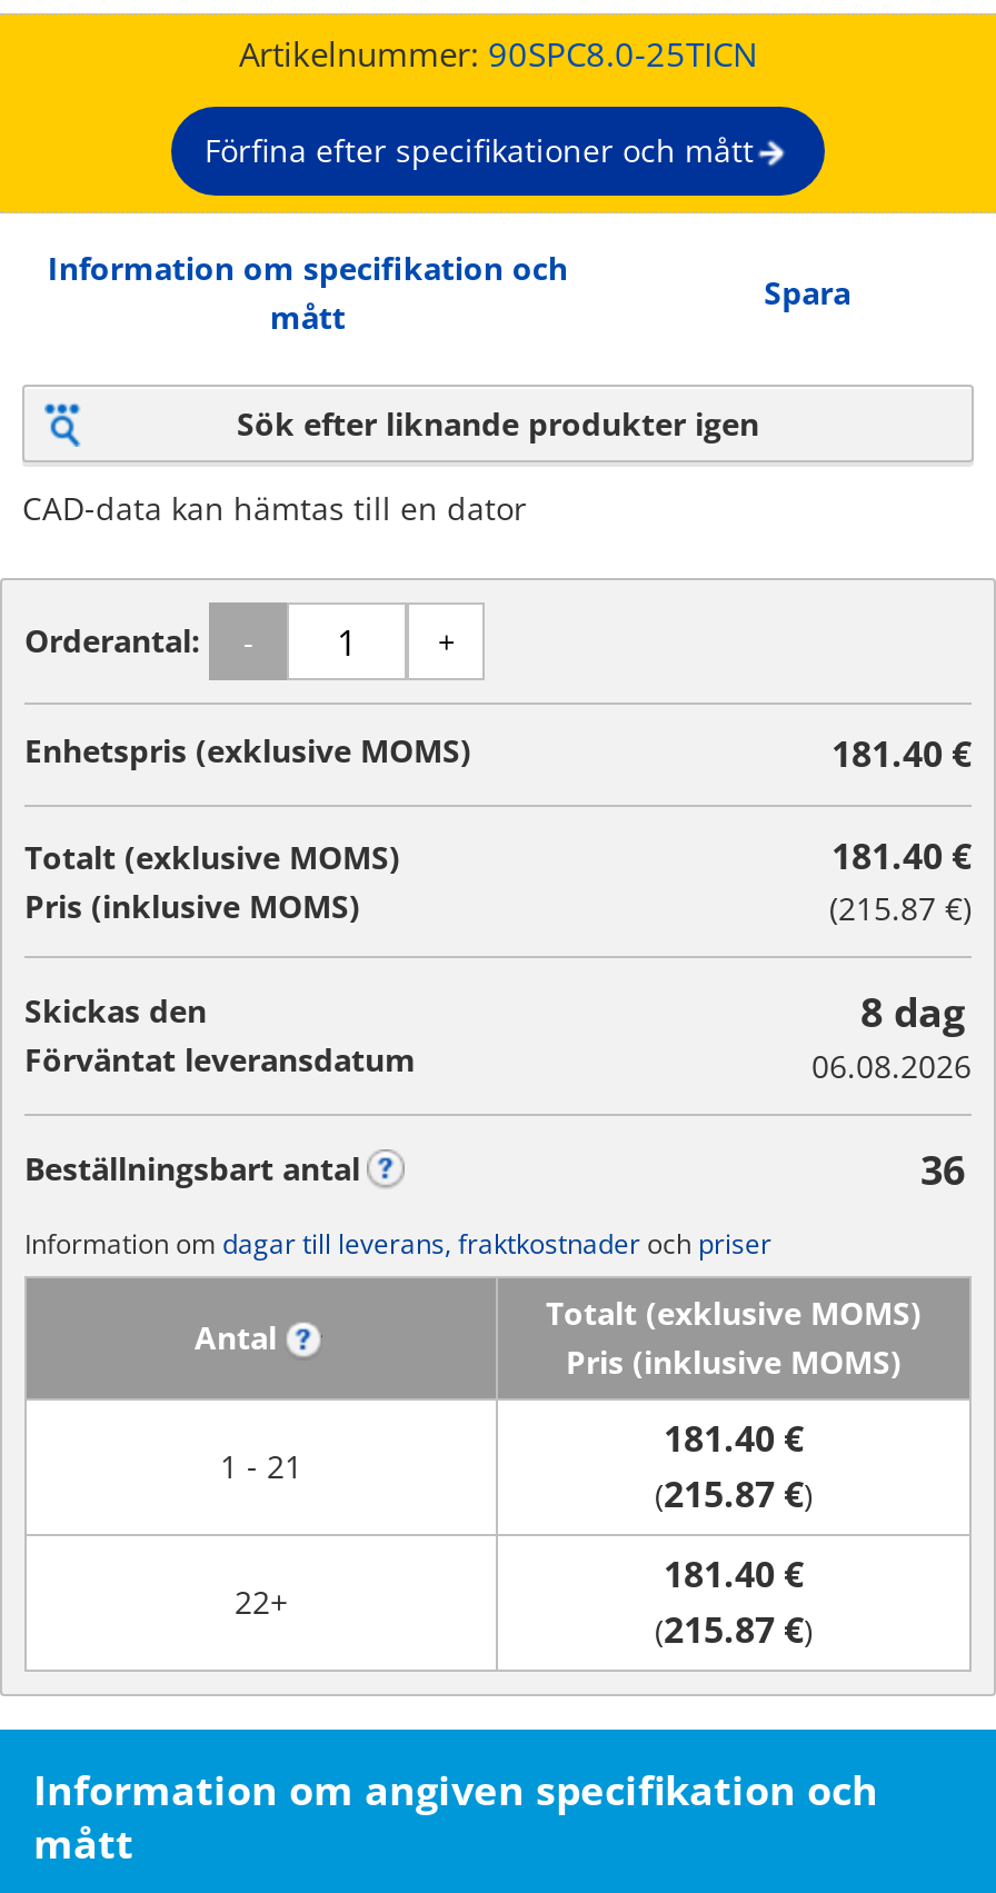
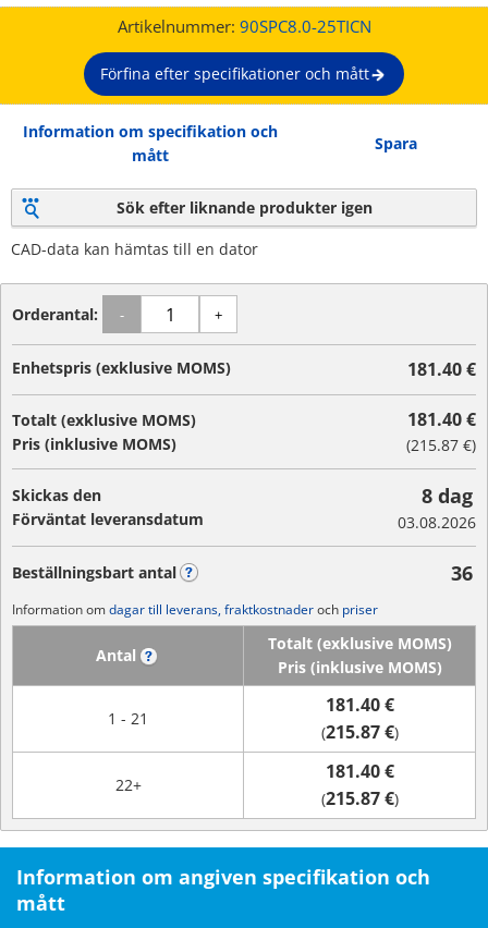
- 06.08.2026
+ 03.08.2026
